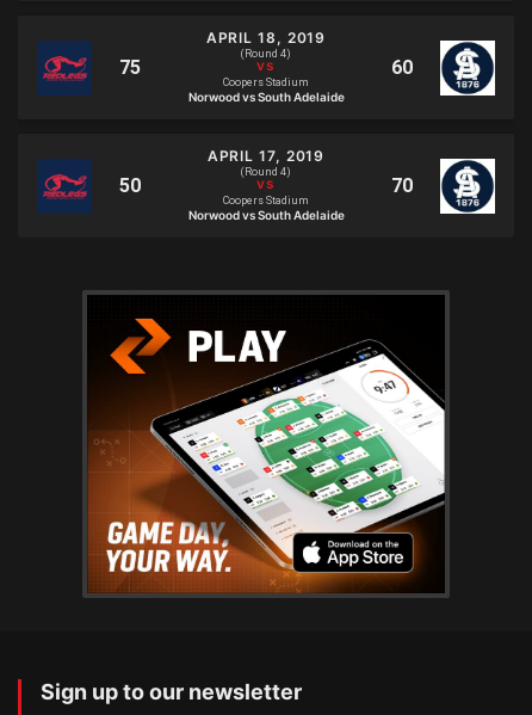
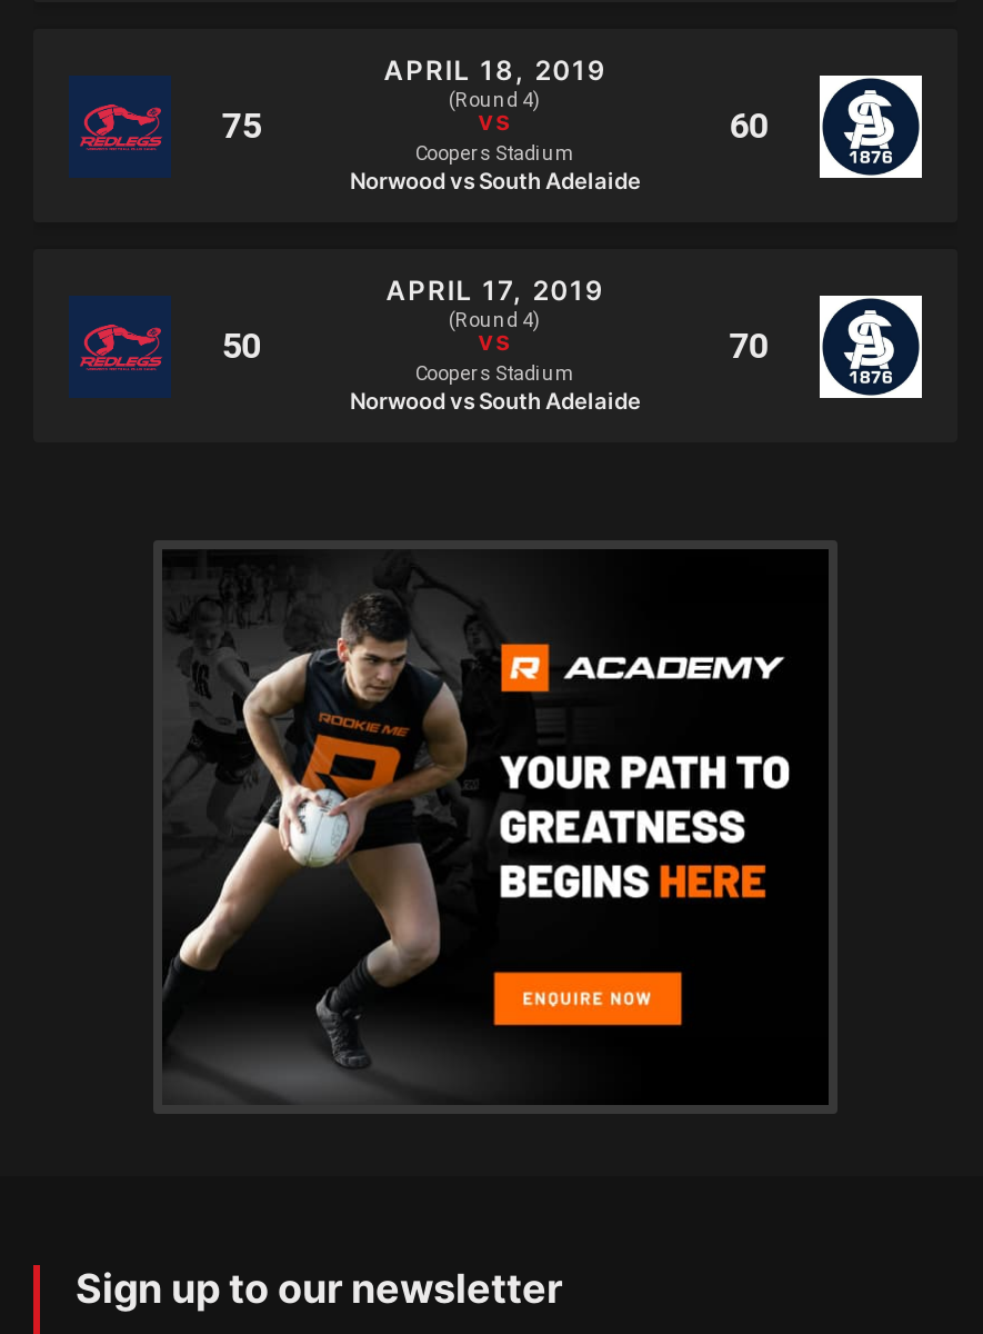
- [image]
+ [image]
